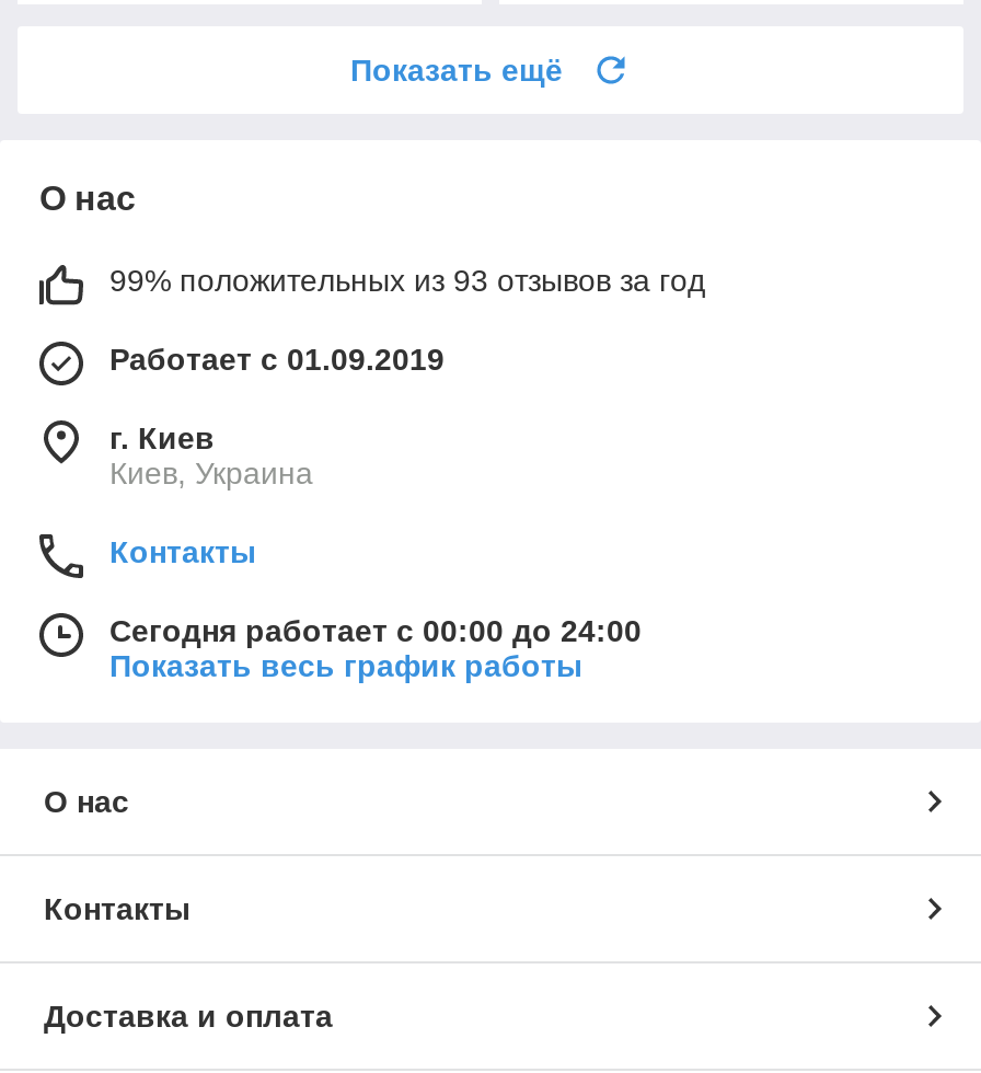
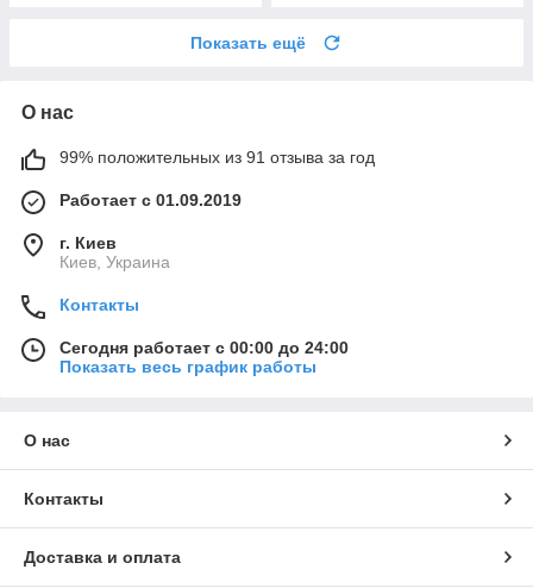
- 99% положительных из 93 отзывов за год
+ 99% положительных из 91 отзыва за год
